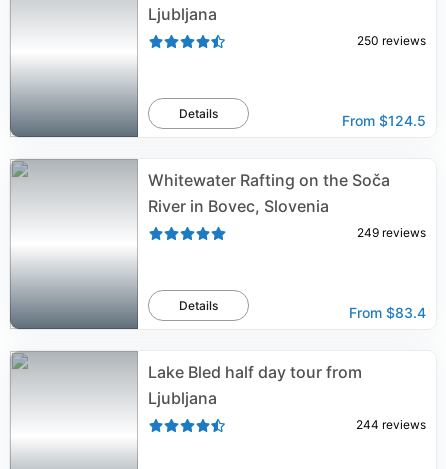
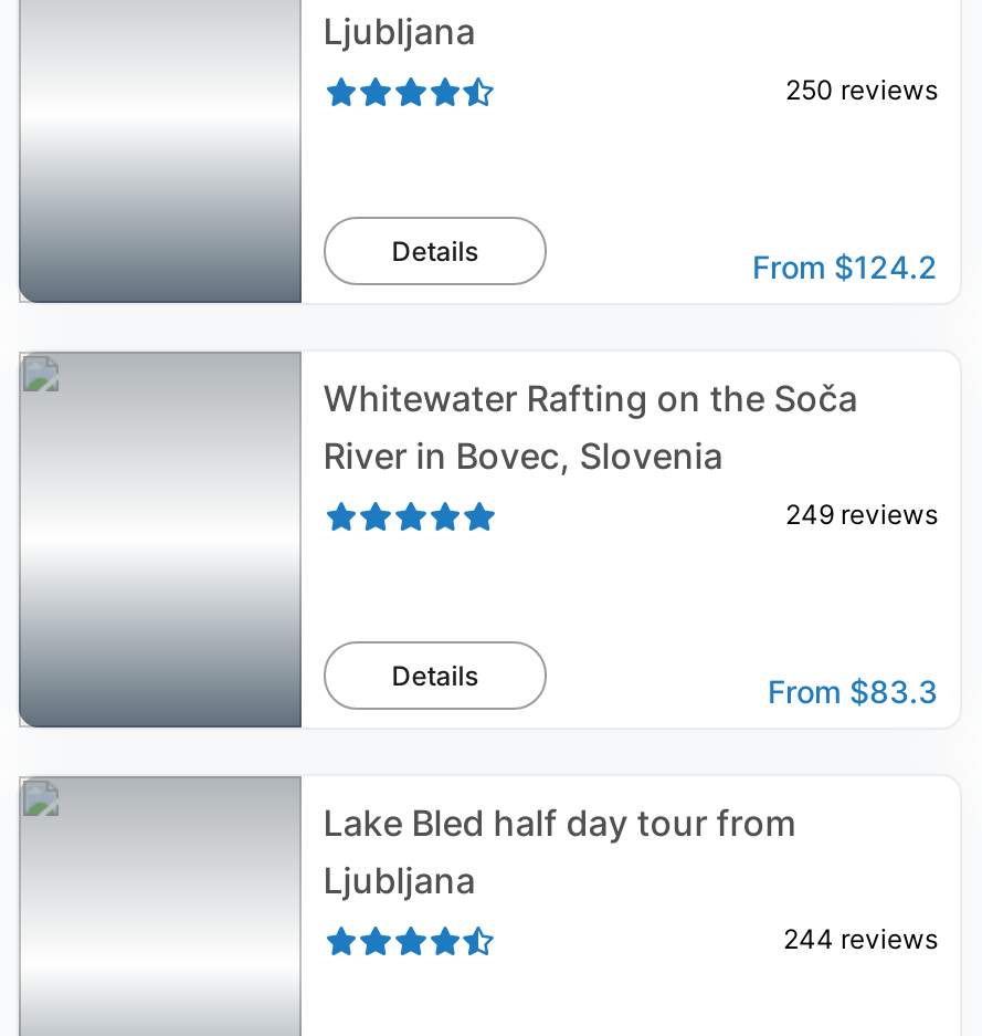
- From $124.5
+ From $124.2

- From $83.4
+ From $83.3
